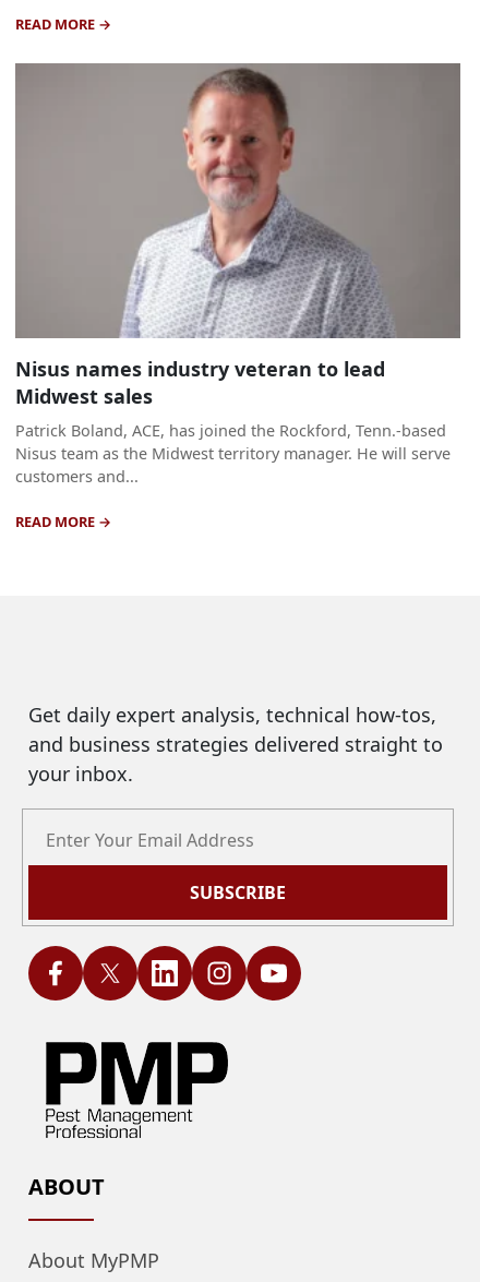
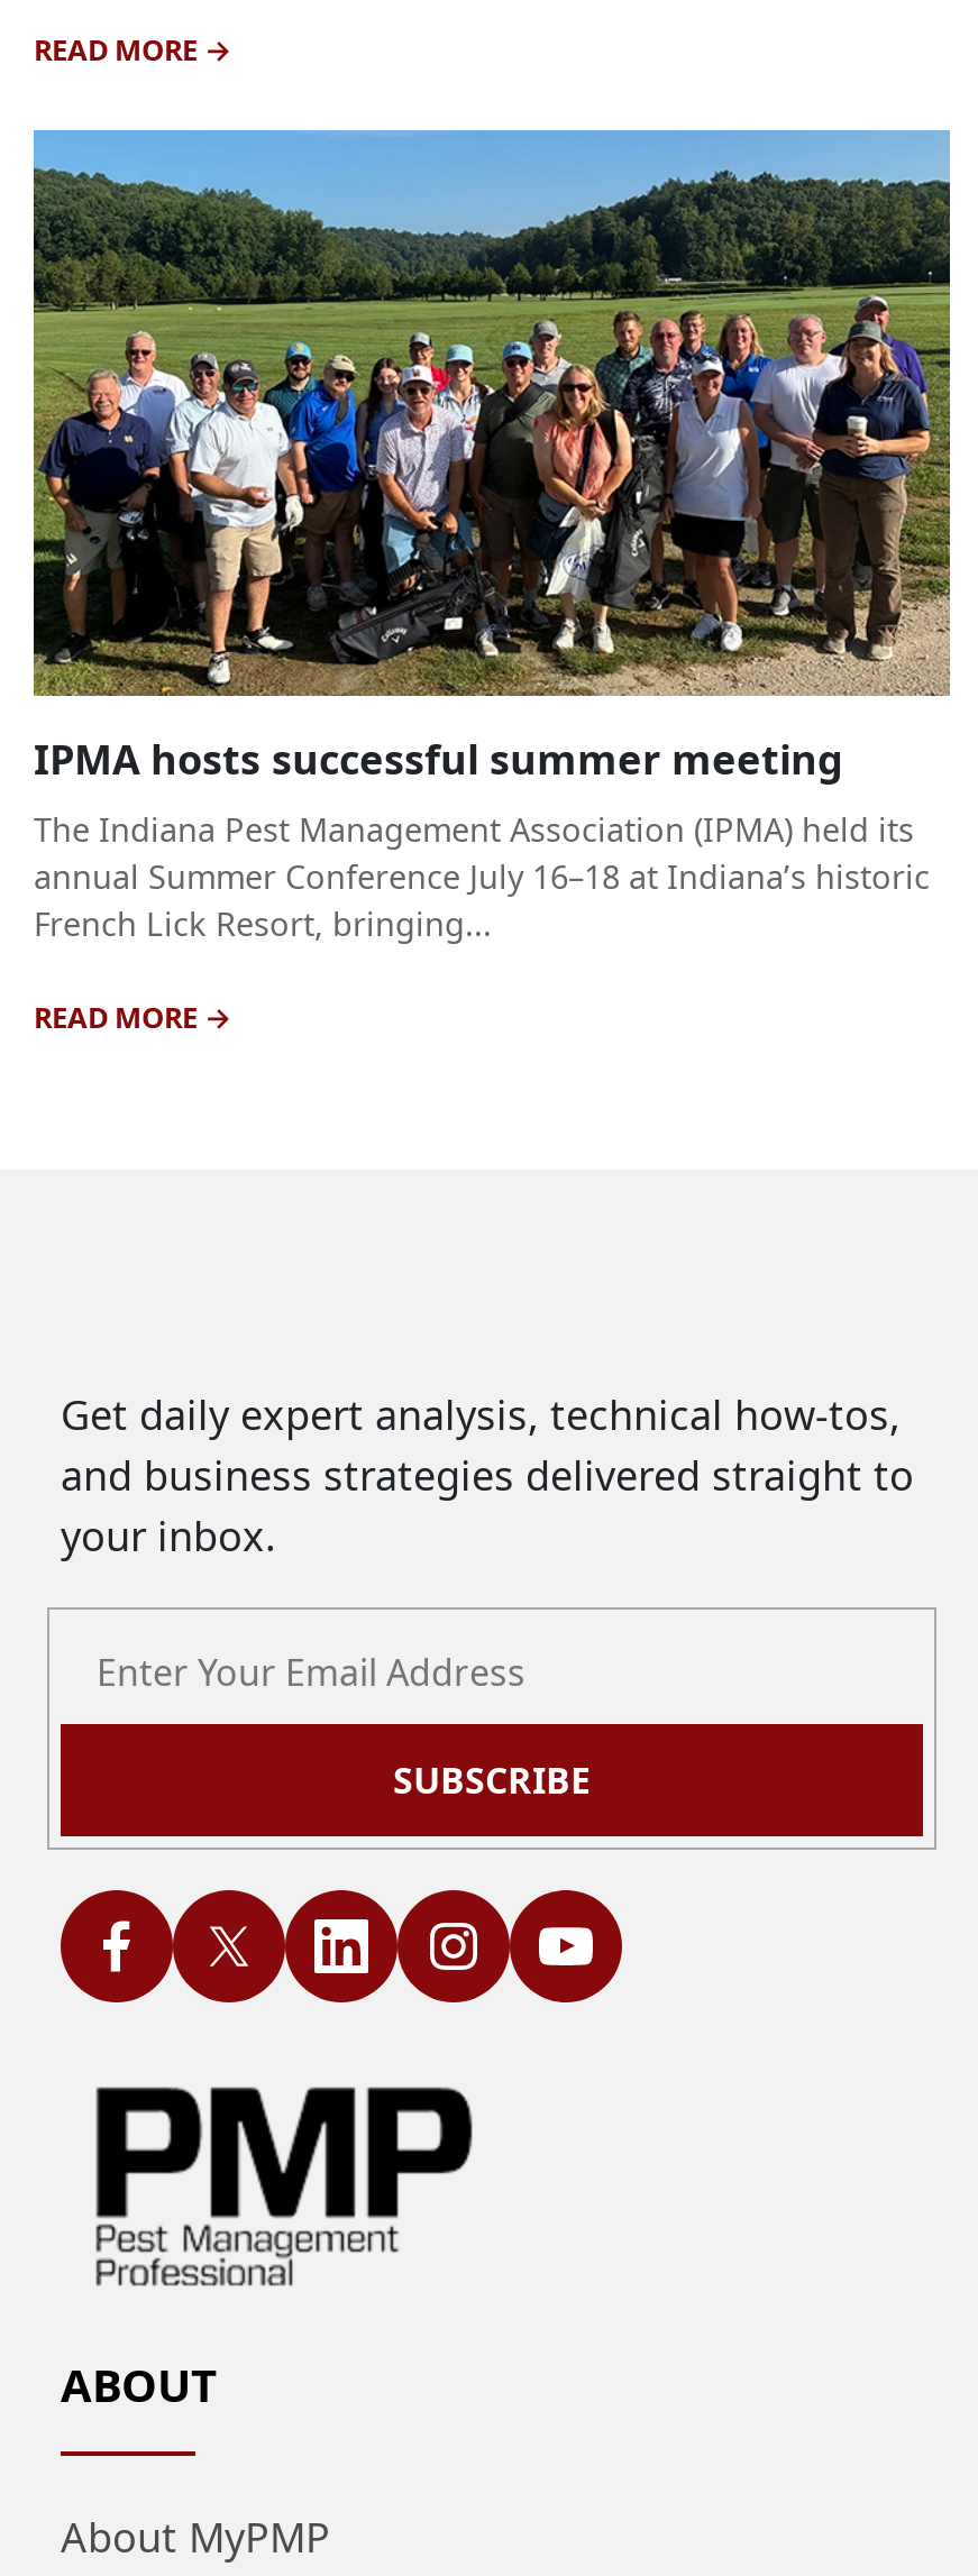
- [image]
- Nisus names industry veteran to lead
- Midwest sales
- Patrick Boland, ACE, has joined the Rockford, Tenn.-based
- Nisus team as the Midwest territory manager. He will serve
- customers and...
+ [image]
+ IPMA hosts successful summer meeting
+ The Indiana Pest Management Association (IPMA) held its
+ annual Summer Conference July 16–18 at Indiana’s historic
+ French Lick Resort, bringing...
